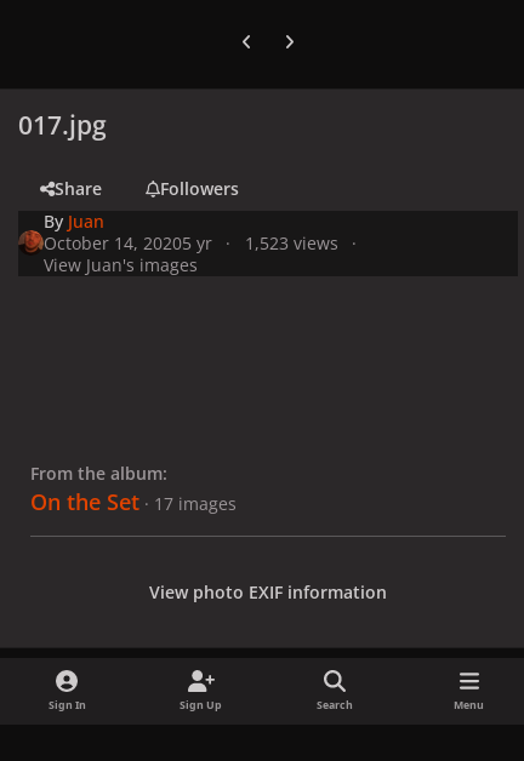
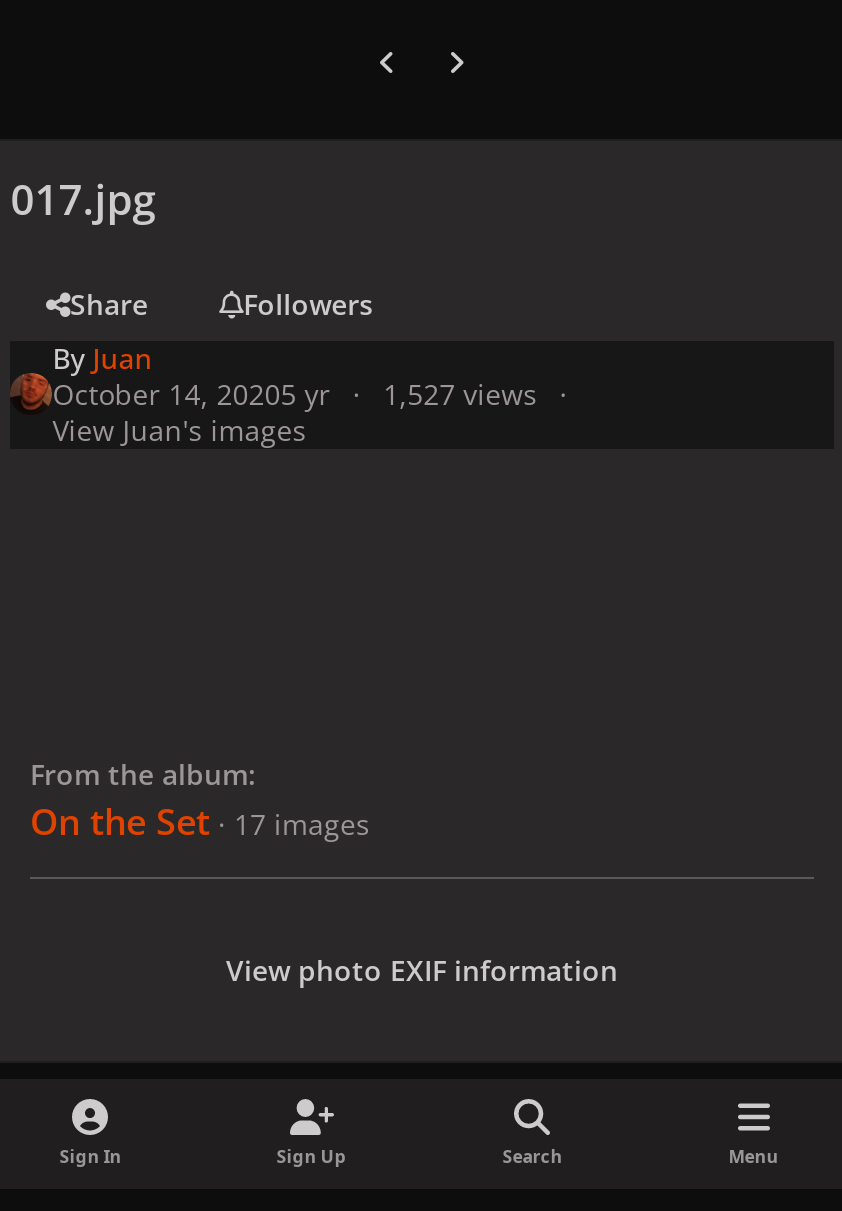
- October 14, 20205 yr 1,523 views
+ October 14, 20205 yr 1,527 views
